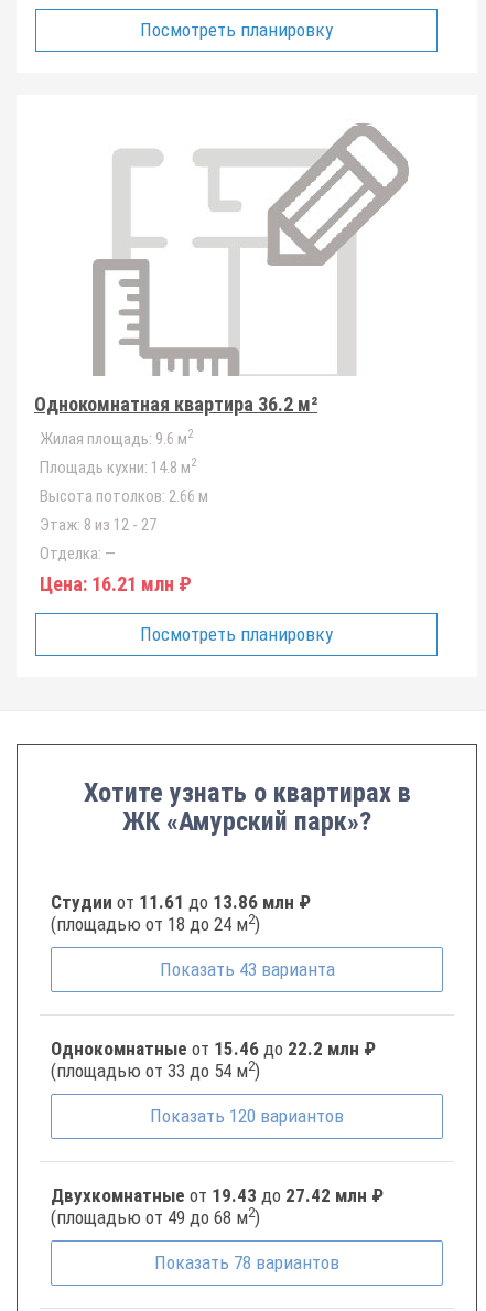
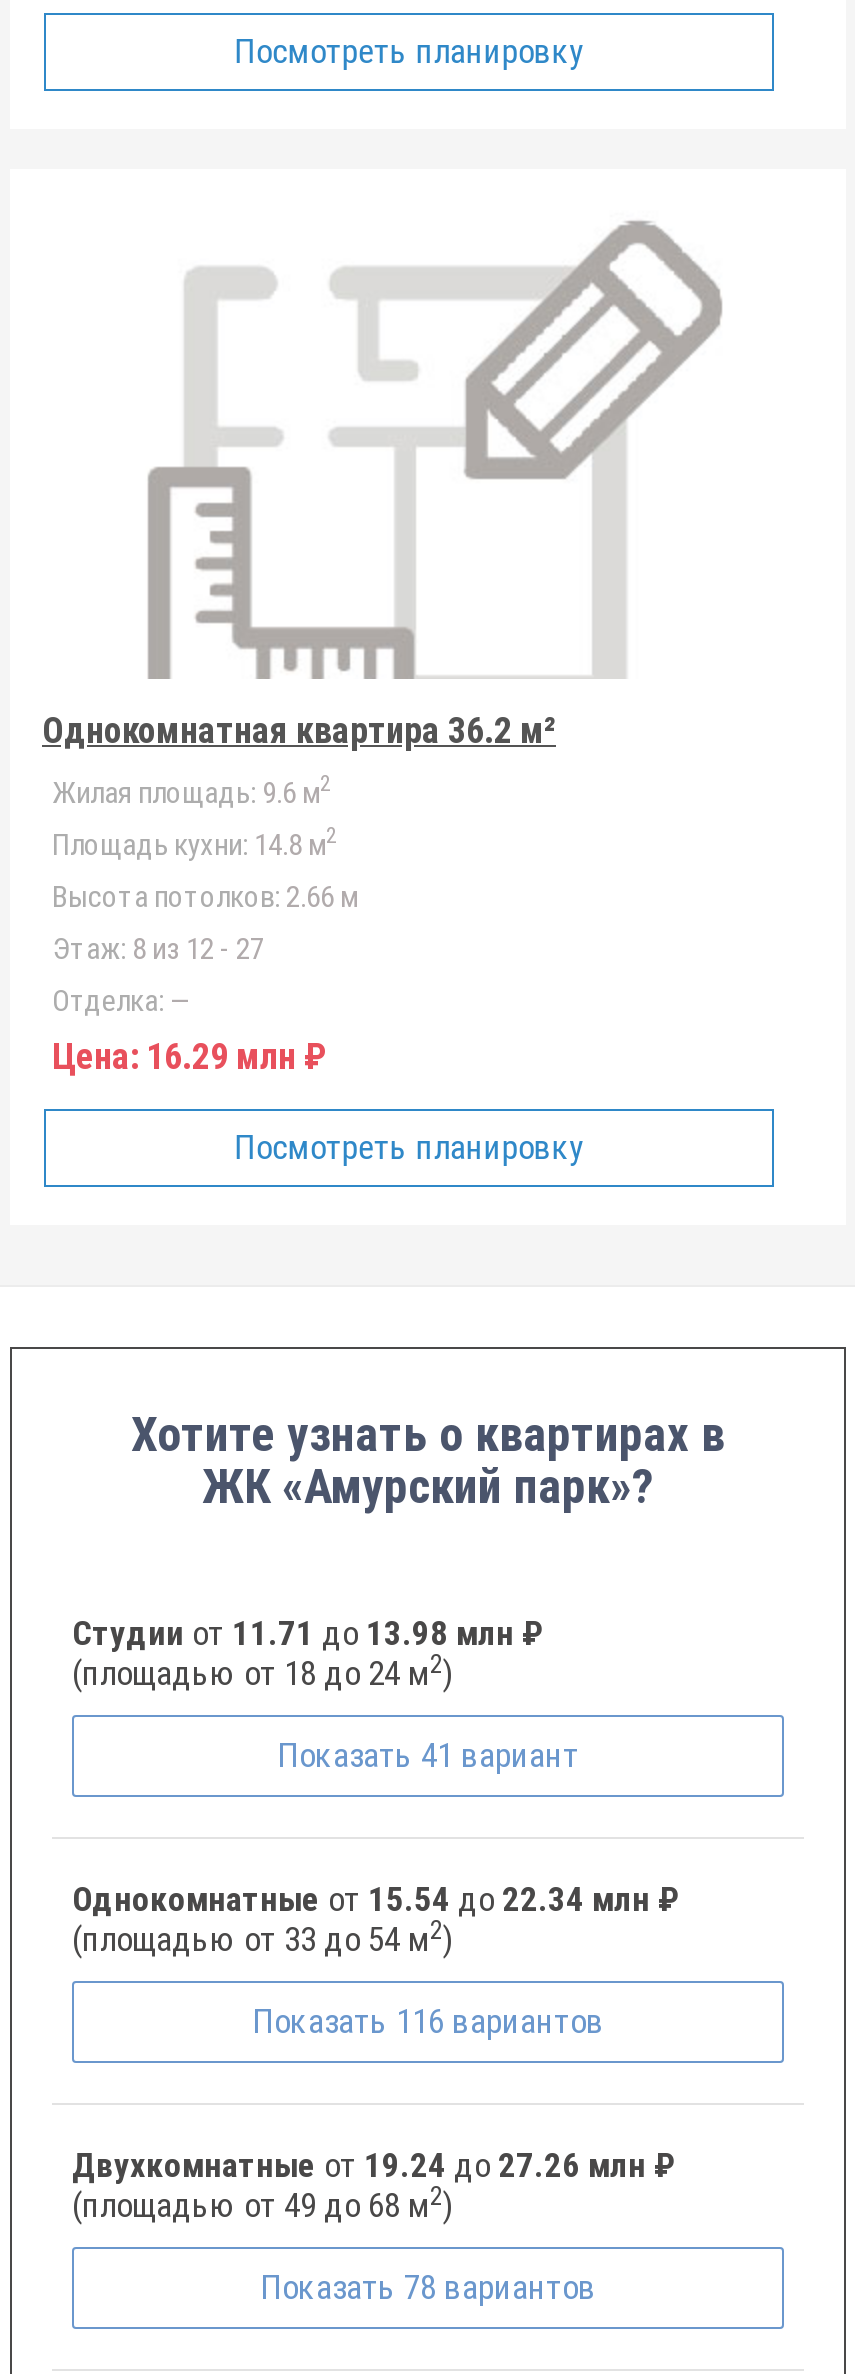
- Цена: 16.21 млн ₽
+ Цена: 16.29 млн ₽

- Студии от 11.61 до 13.86 млн ₽
+ Студии от 11.71 до 13.98 млн ₽

- Показать 43 варианта
+ Показать 41 вариант

- Однокомнатные от 15.46 до 22.2 млн ₽
+ Однокомнатные от 15.54 до 22.34 млн ₽

- Показать 120 вариантов
+ Показать 116 вариантов

- Двухкомнатные от 19.43 до 27.42 млн ₽
+ Двухкомнатные от 19.24 до 27.26 млн ₽
